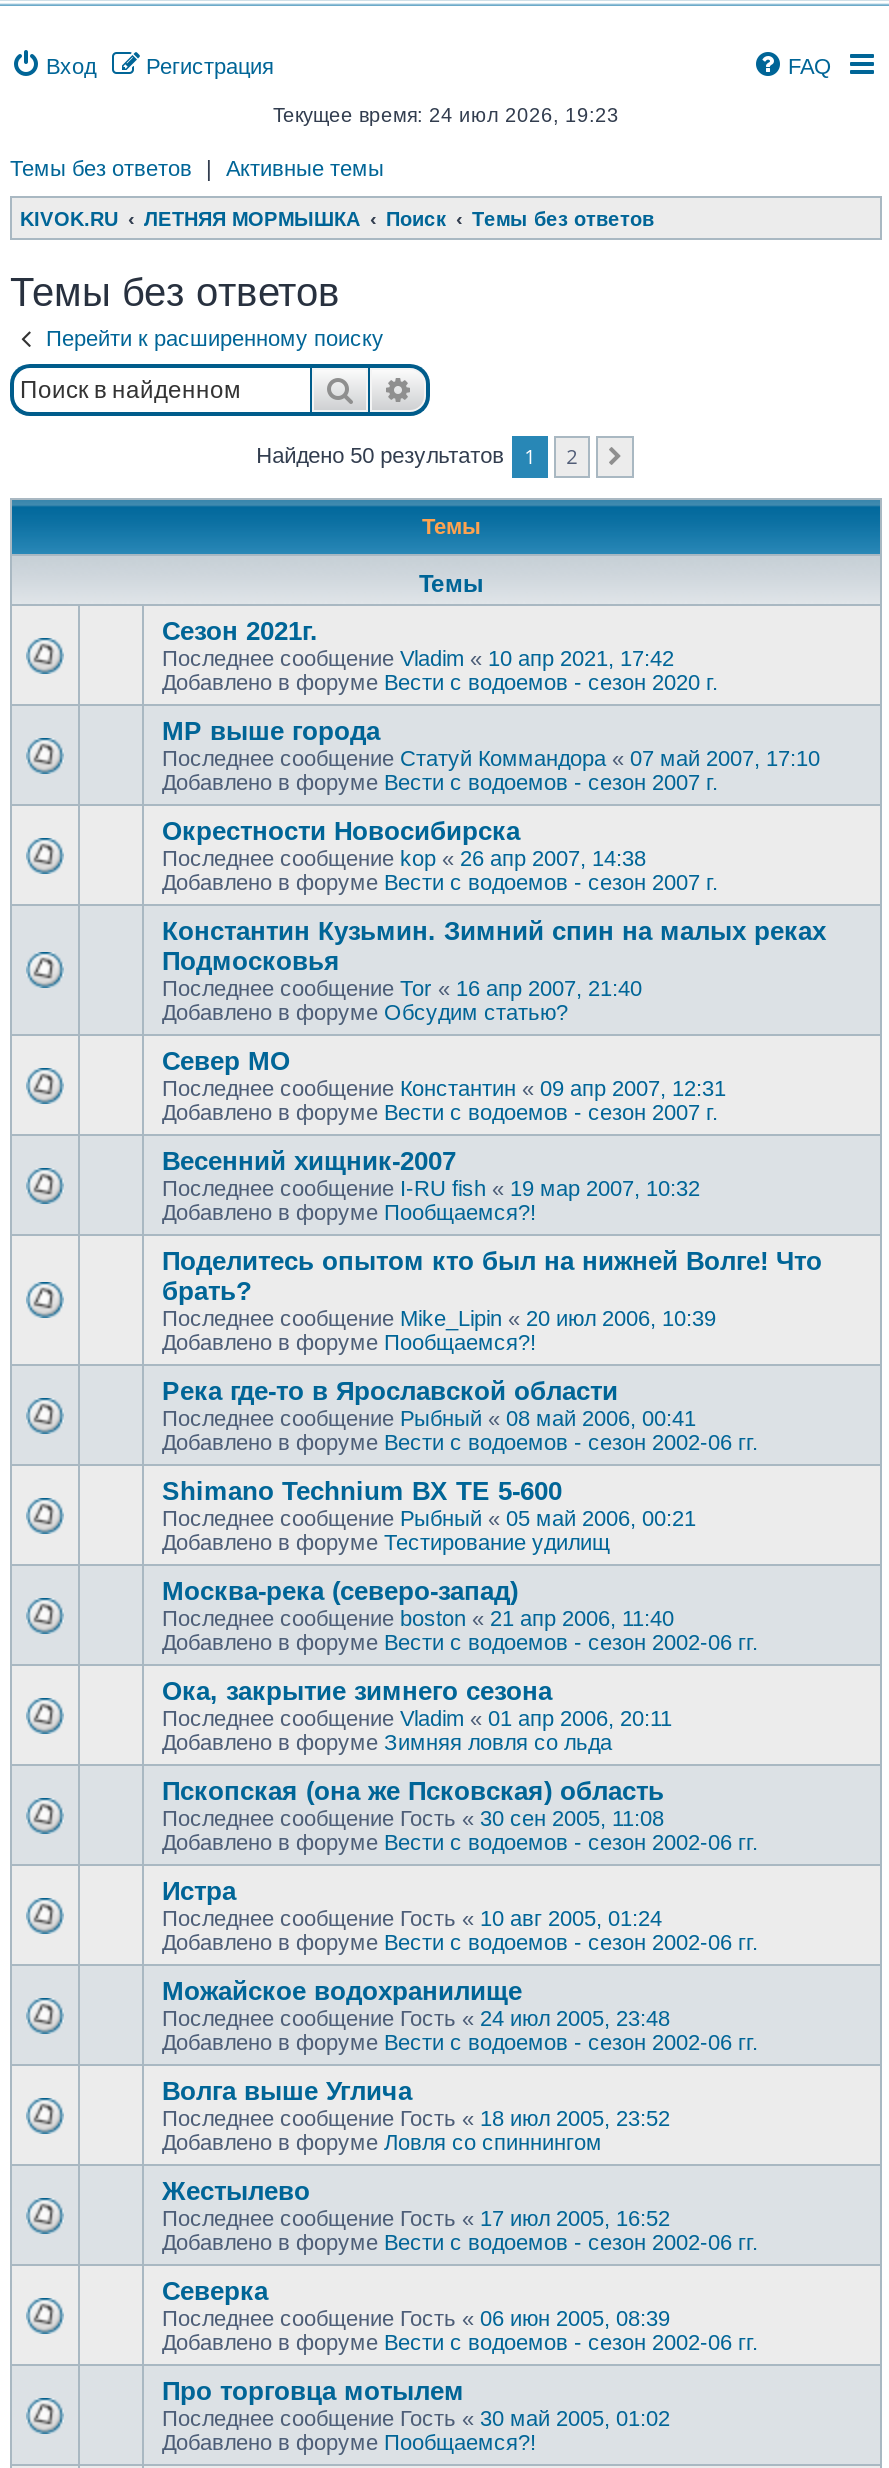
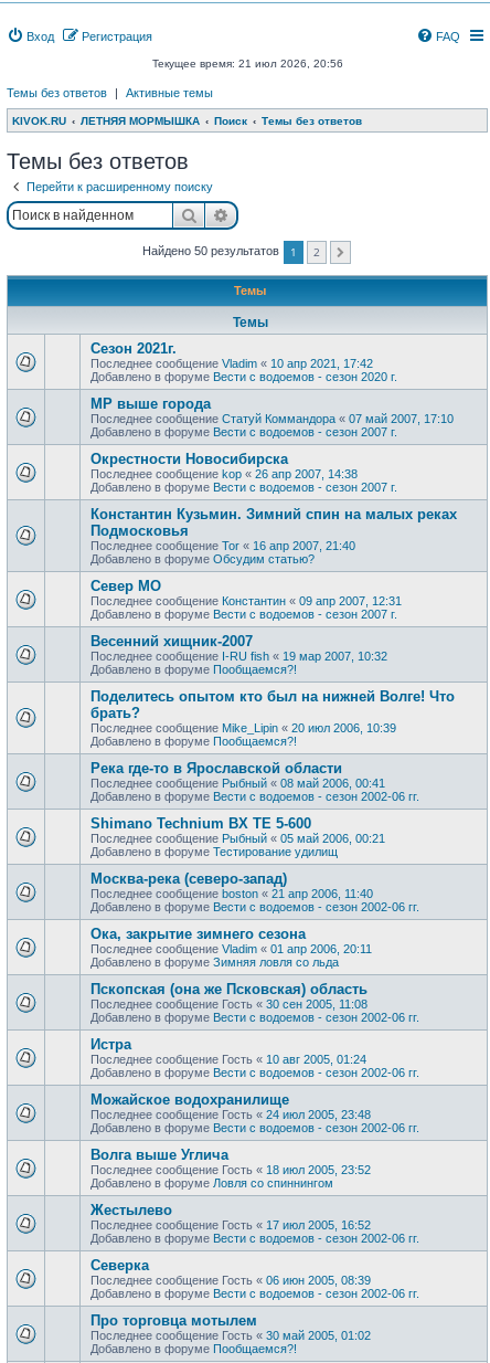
- Текущее время: 24 июл 2026, 19:23
+ Текущее время: 21 июл 2026, 20:56
